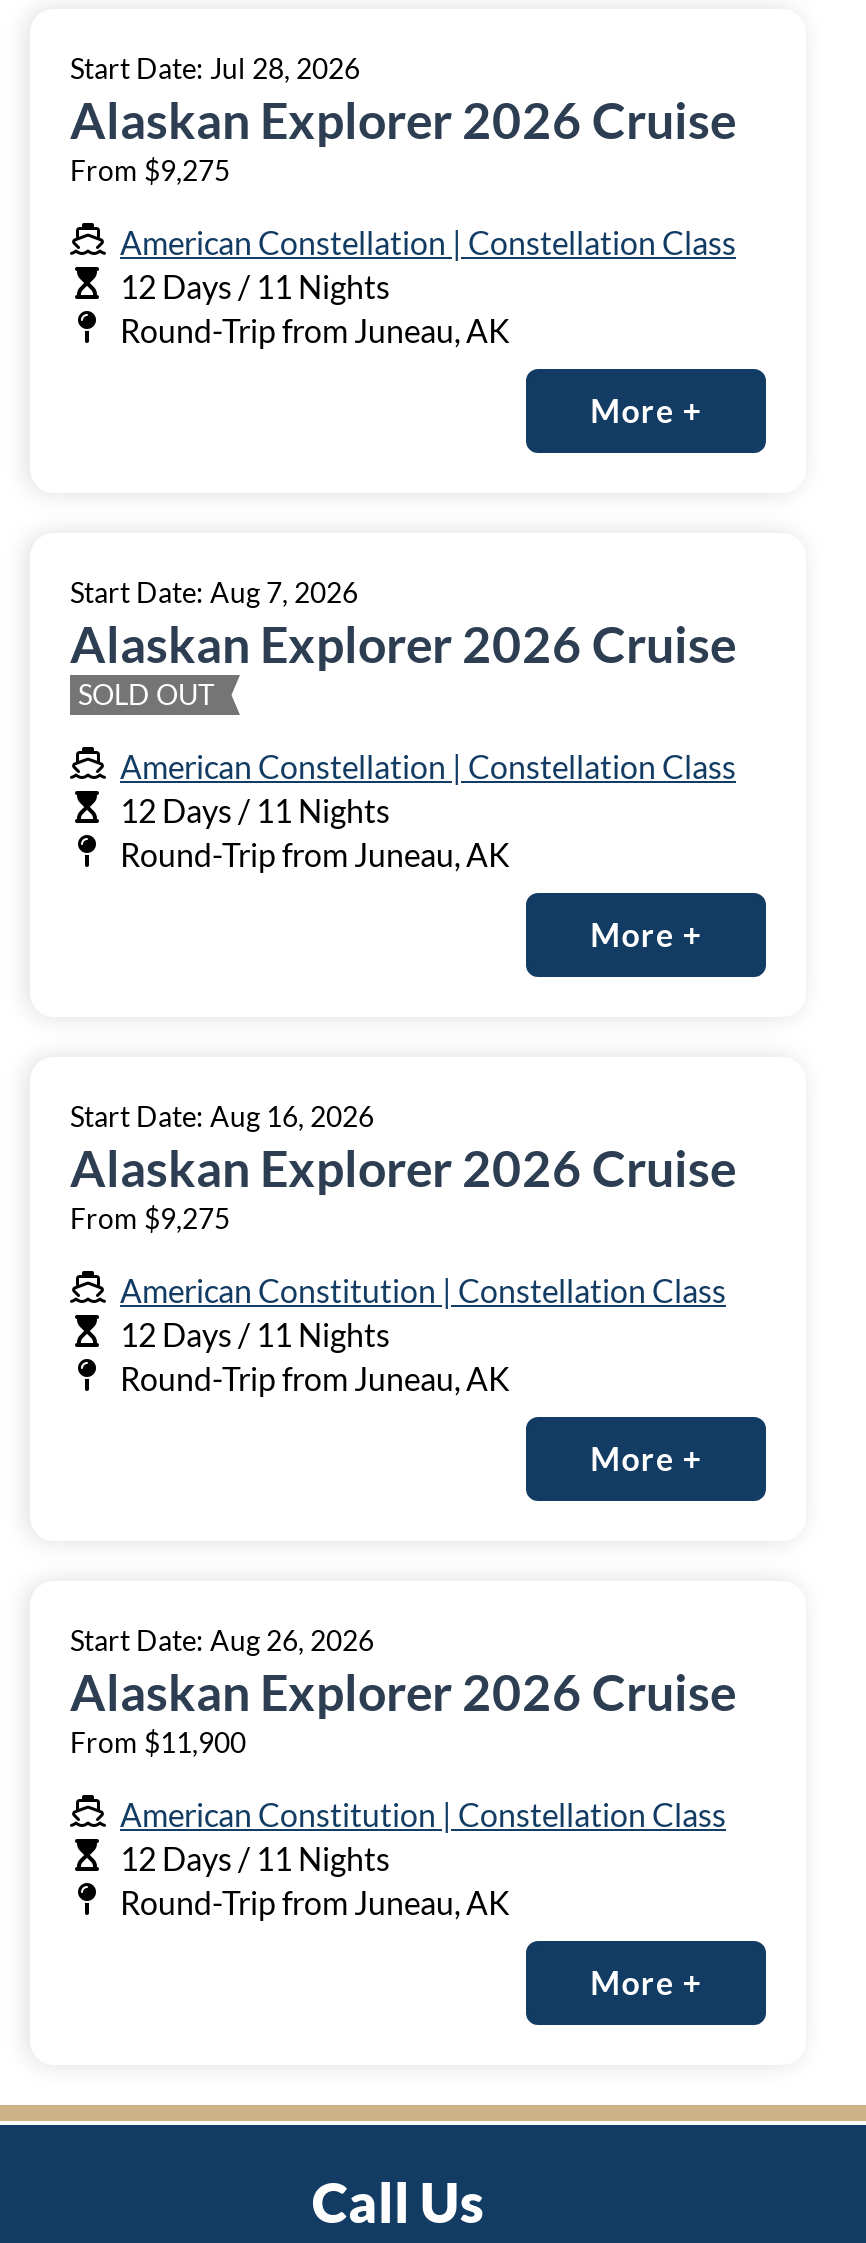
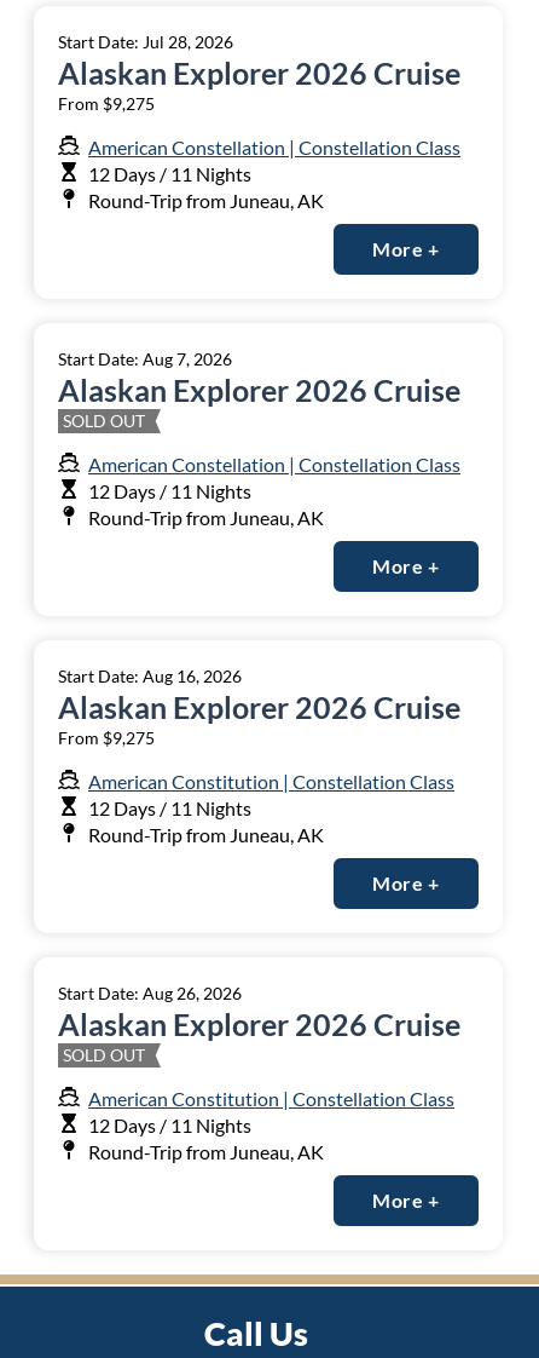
- From $11,900
+ SOLD OUT
